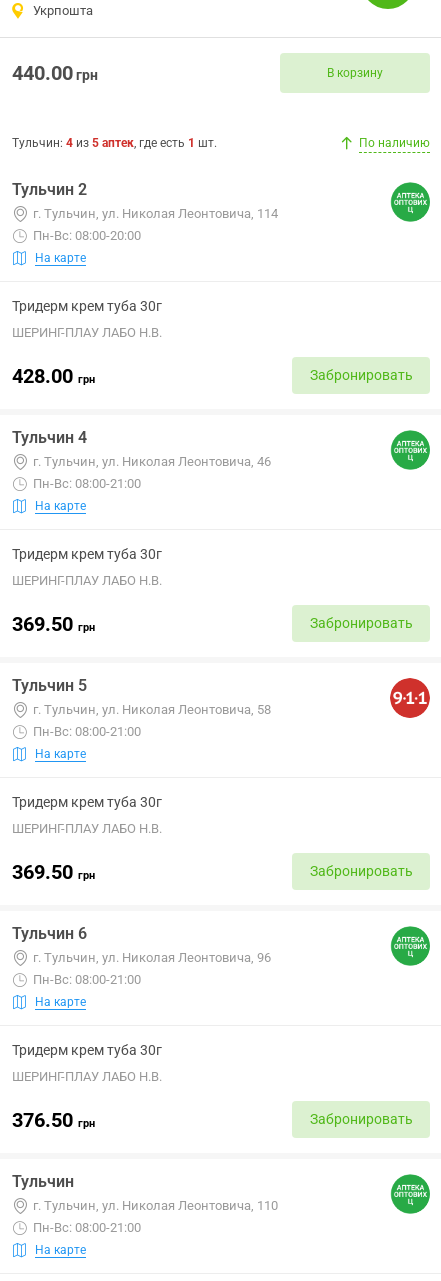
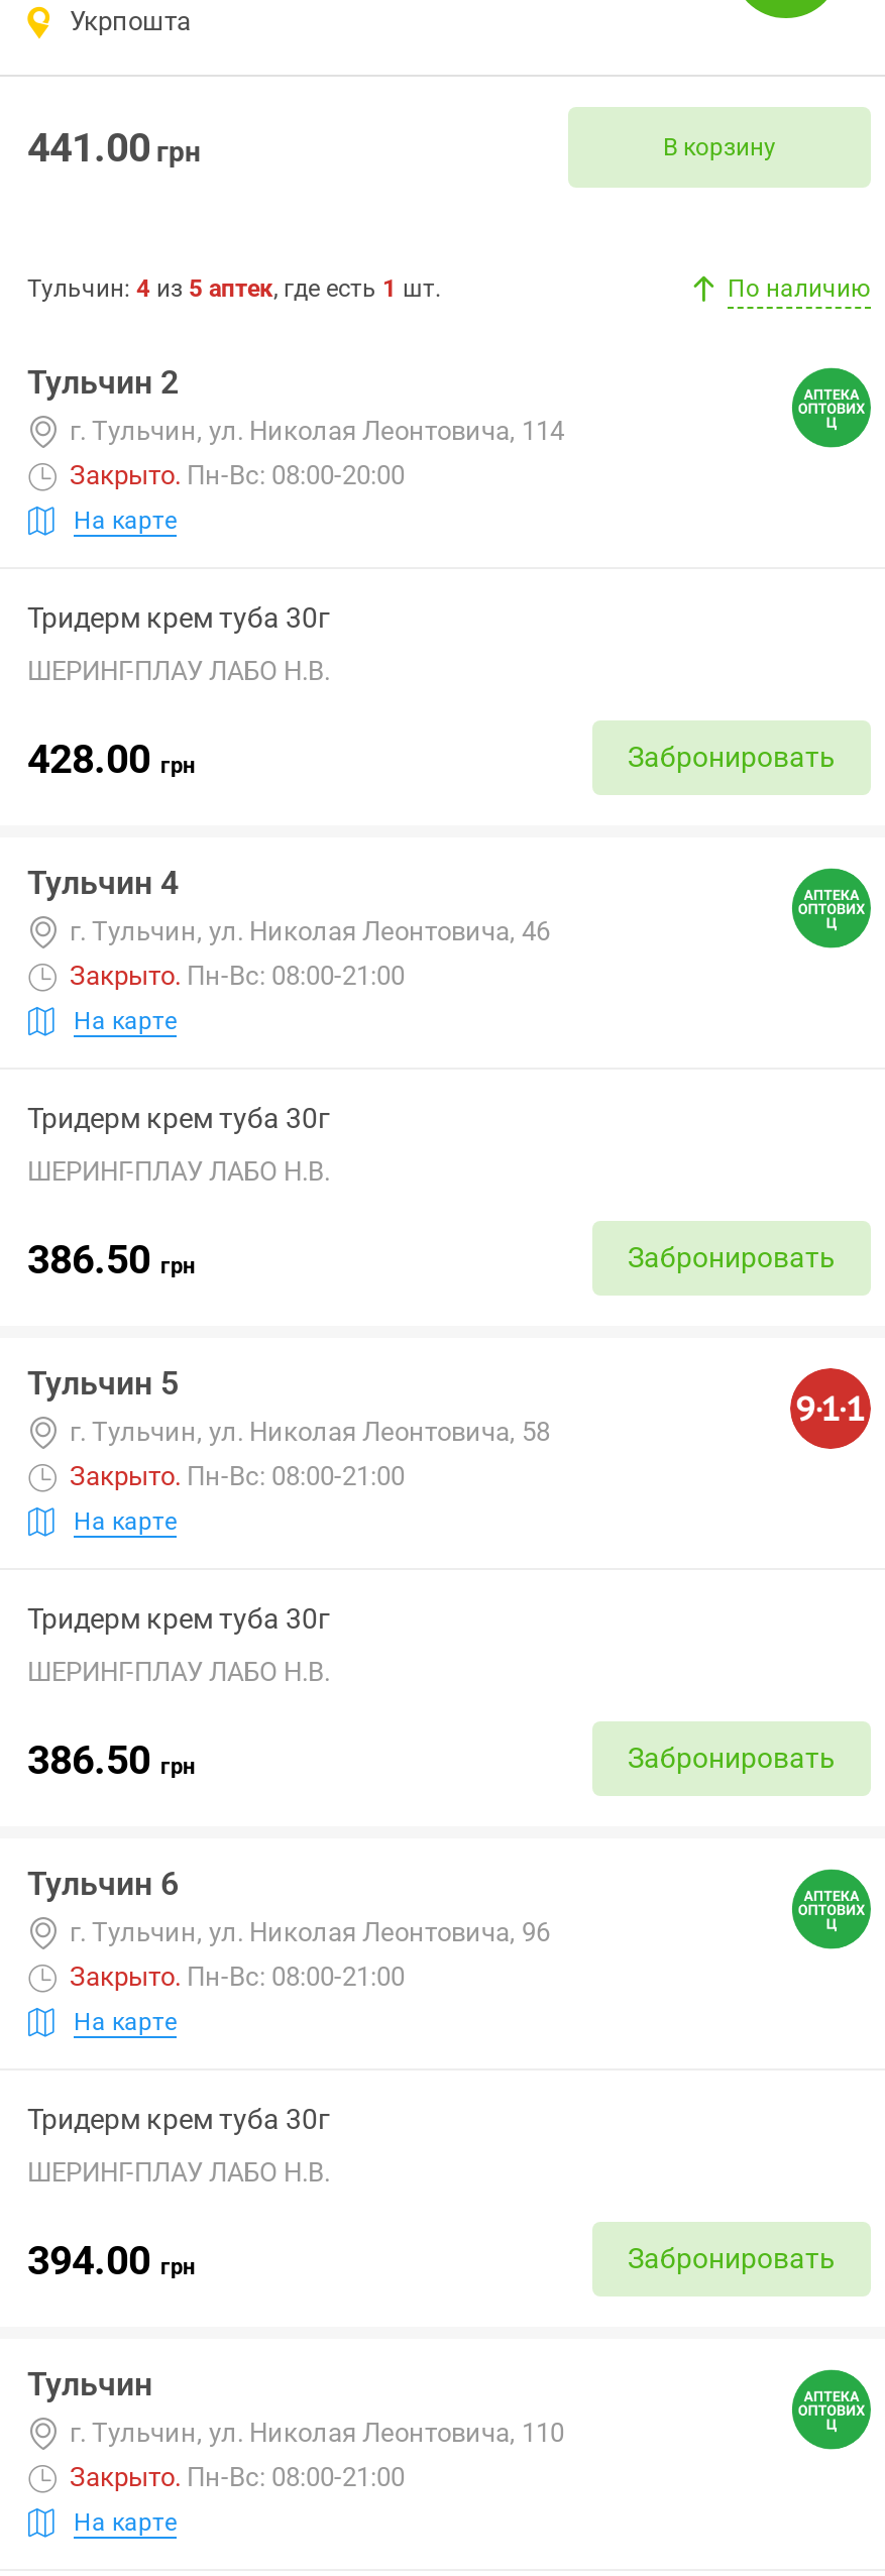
- 440.00 грн
+ 441.00 грн

- Пн-Вс: 08:00-20:00
+ Закрыто. Пн-Вс: 08:00-20:00

- Пн-Вс: 08:00-21:00
+ Закрыто. Пн-Вс: 08:00-21:00

- 369.50 грн
+ 386.50 грн

- Пн-Вс: 08:00-21:00
+ Закрыто. Пн-Вс: 08:00-21:00

- 369.50 грн
+ 386.50 грн

- Пн-Вс: 08:00-21:00
+ Закрыто. Пн-Вс: 08:00-21:00

- 376.50 грн
+ 394.00 грн

- Пн-Вс: 08:00-21:00
+ Закрыто. Пн-Вс: 08:00-21:00
